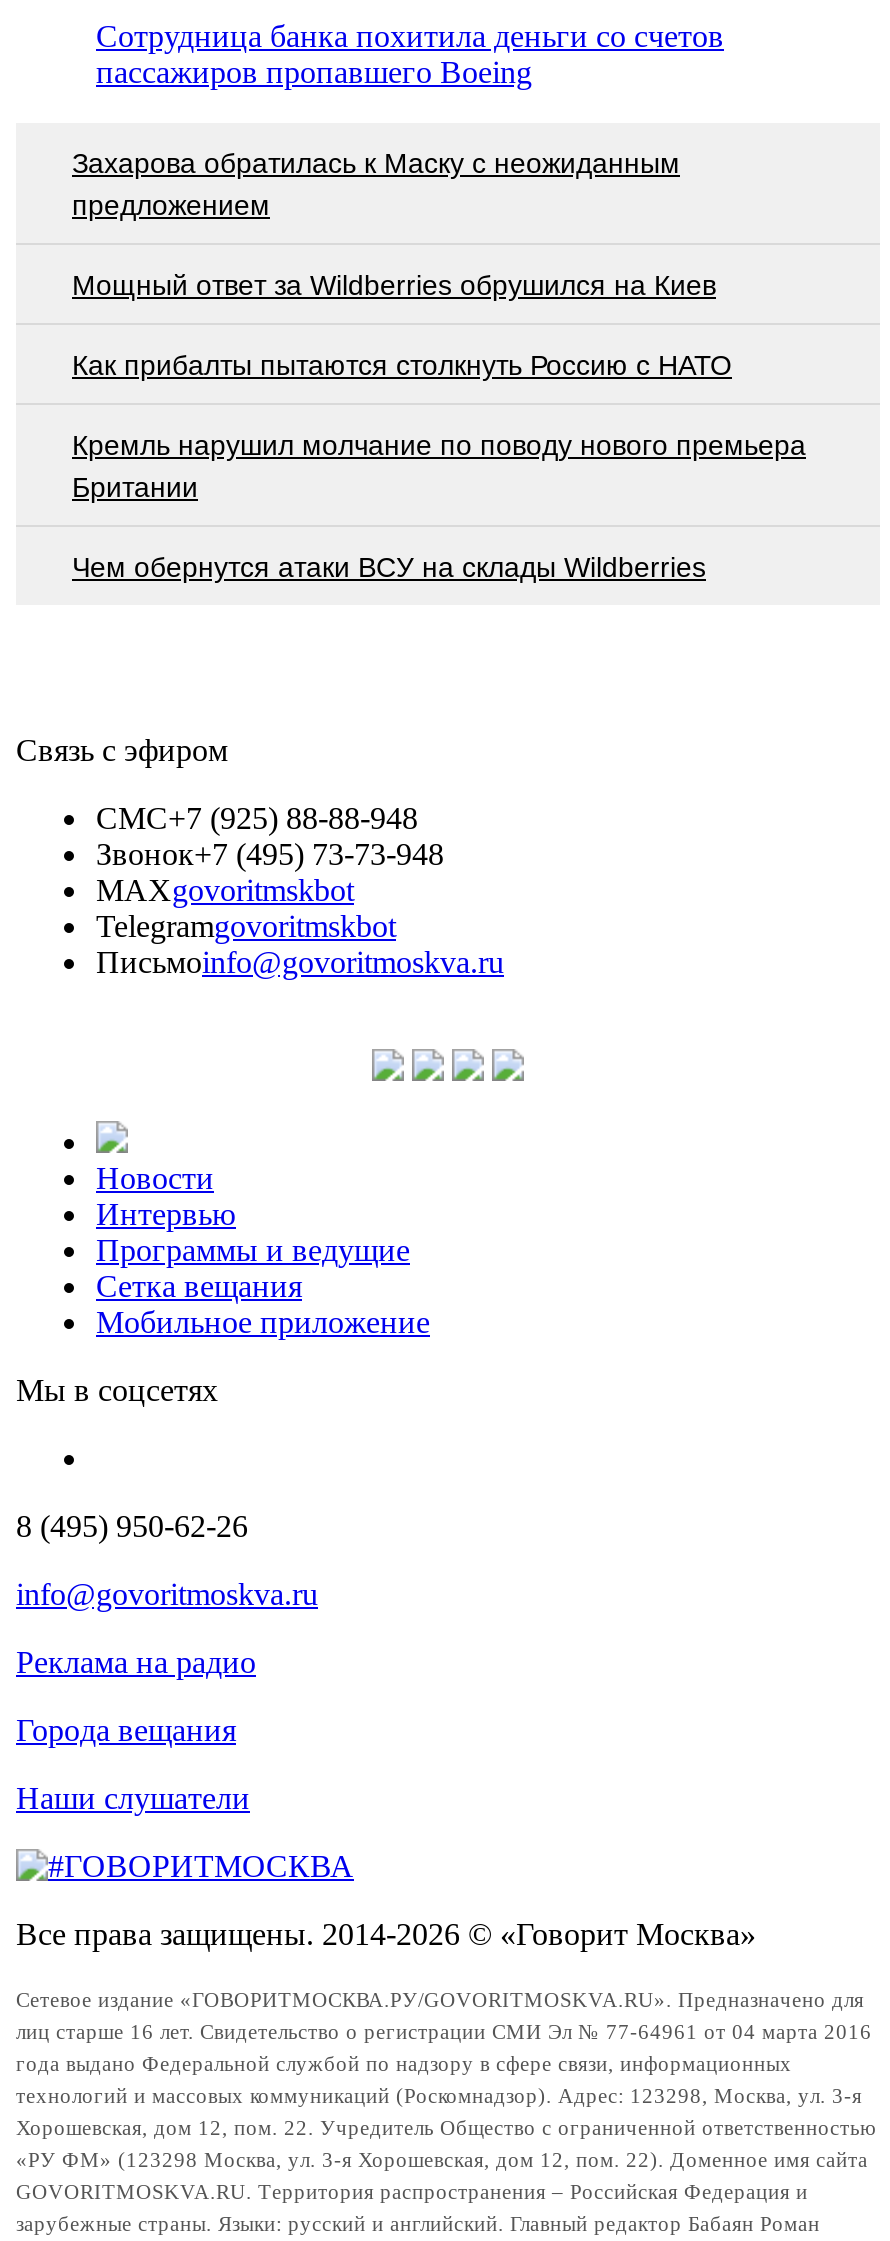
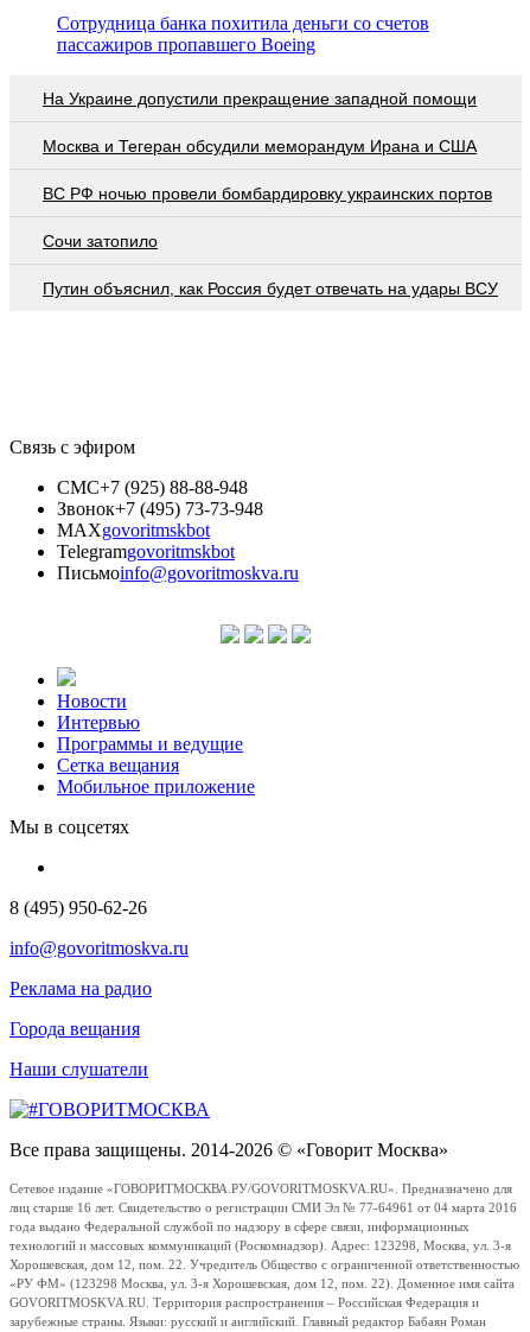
- Захарова обратилась к Маску с неожиданным
- предложением
+ На Украине допустили прекращение западной помощи

- Мощный ответ за Wildberries обрушился на Киев
+ Москва и Тегеран обсудили меморандум Ирана и США

- Как прибалты пытаются столкнуть Россию с НАТО
+ ВС РФ ночью провели бомбардировку украинских портов

- Кремль нарушил молчание по поводу нового премьера
- Британии
+ Сочи затопило

- Чем обернутся атаки ВСУ на склады Wildberries
+ Путин объяснил, как Россия будет отвечать на удары ВСУ
